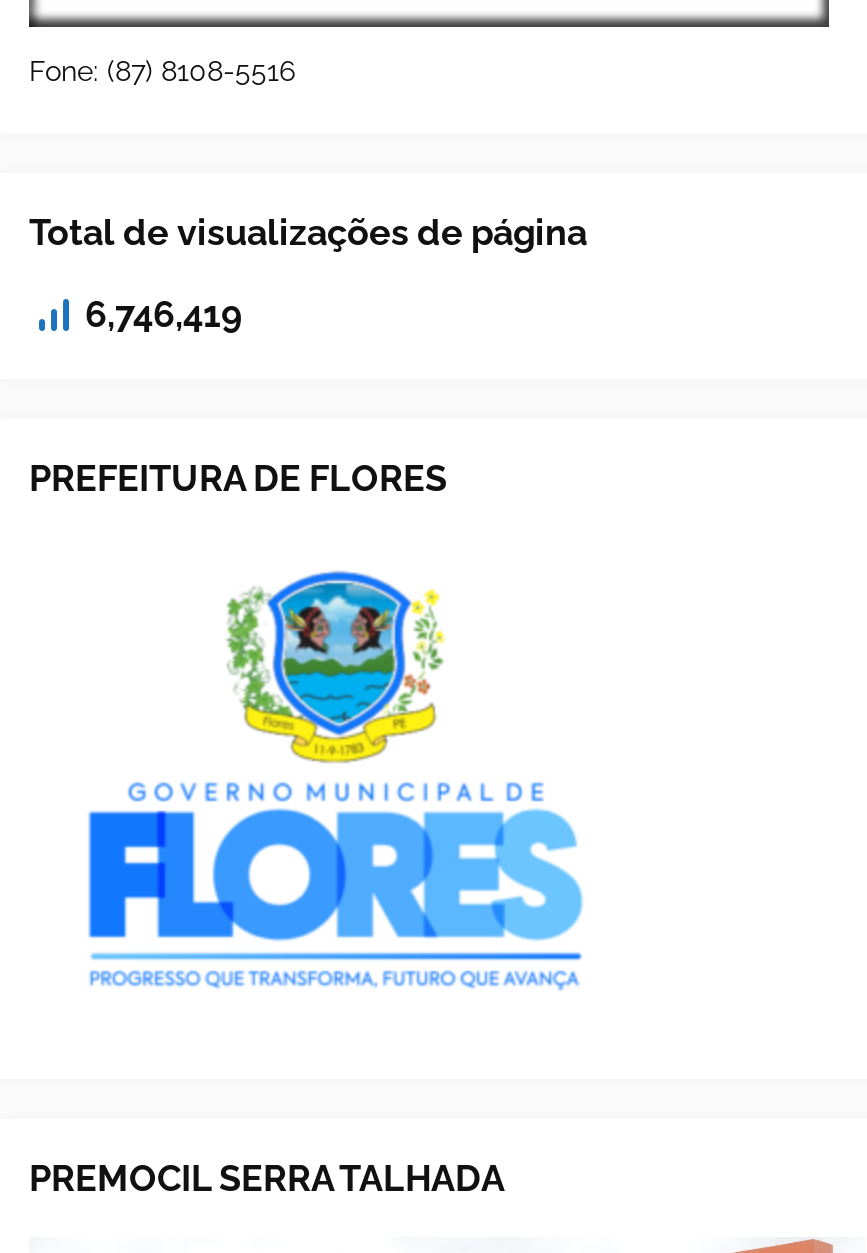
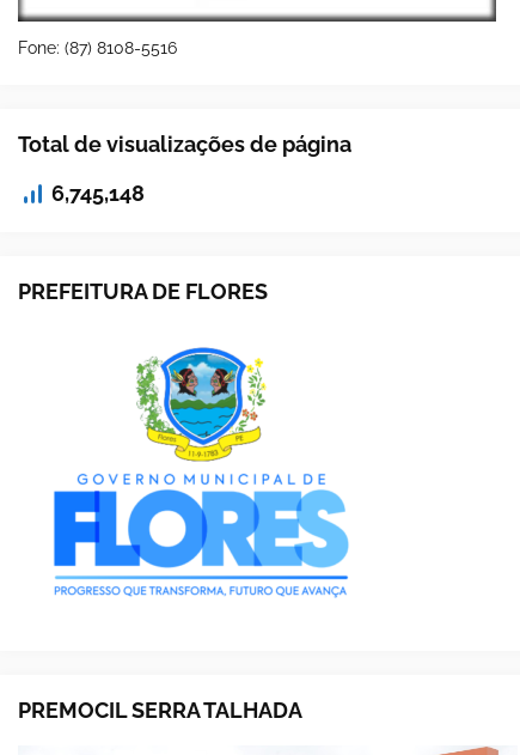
- 6,746,419
+ 6,745,148
